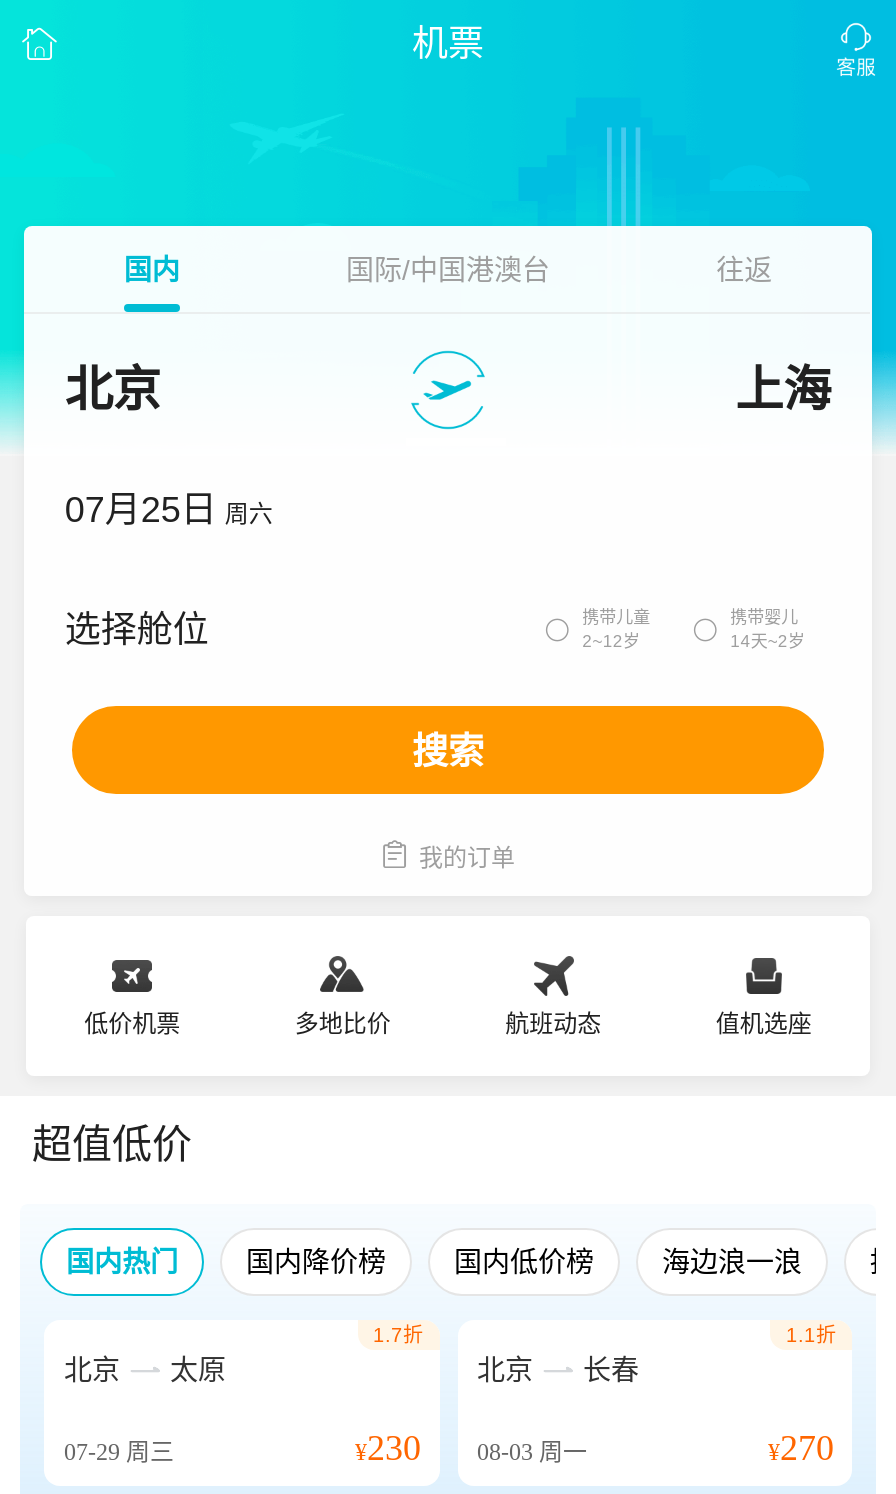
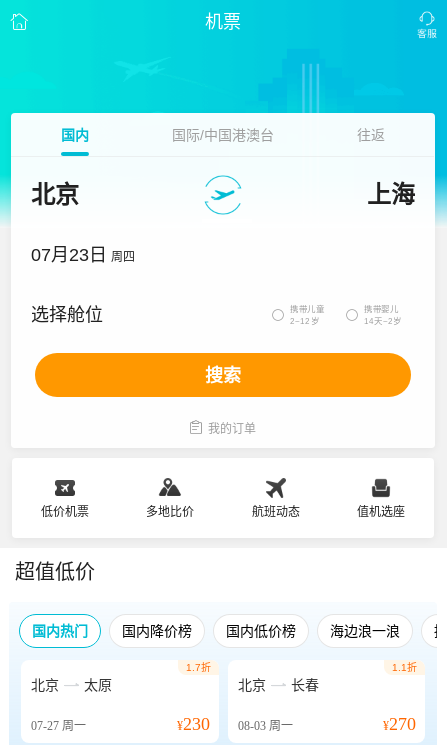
- 07月25日 周六
+ 07月23日 周四

- 07-29周三
+ 07-27周一
